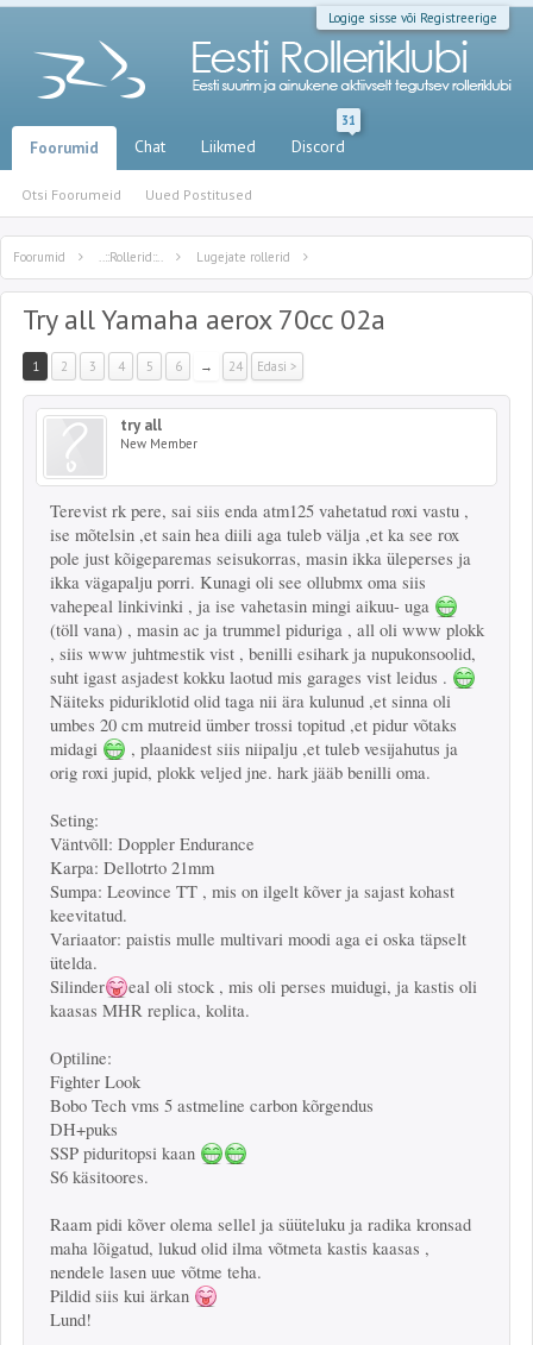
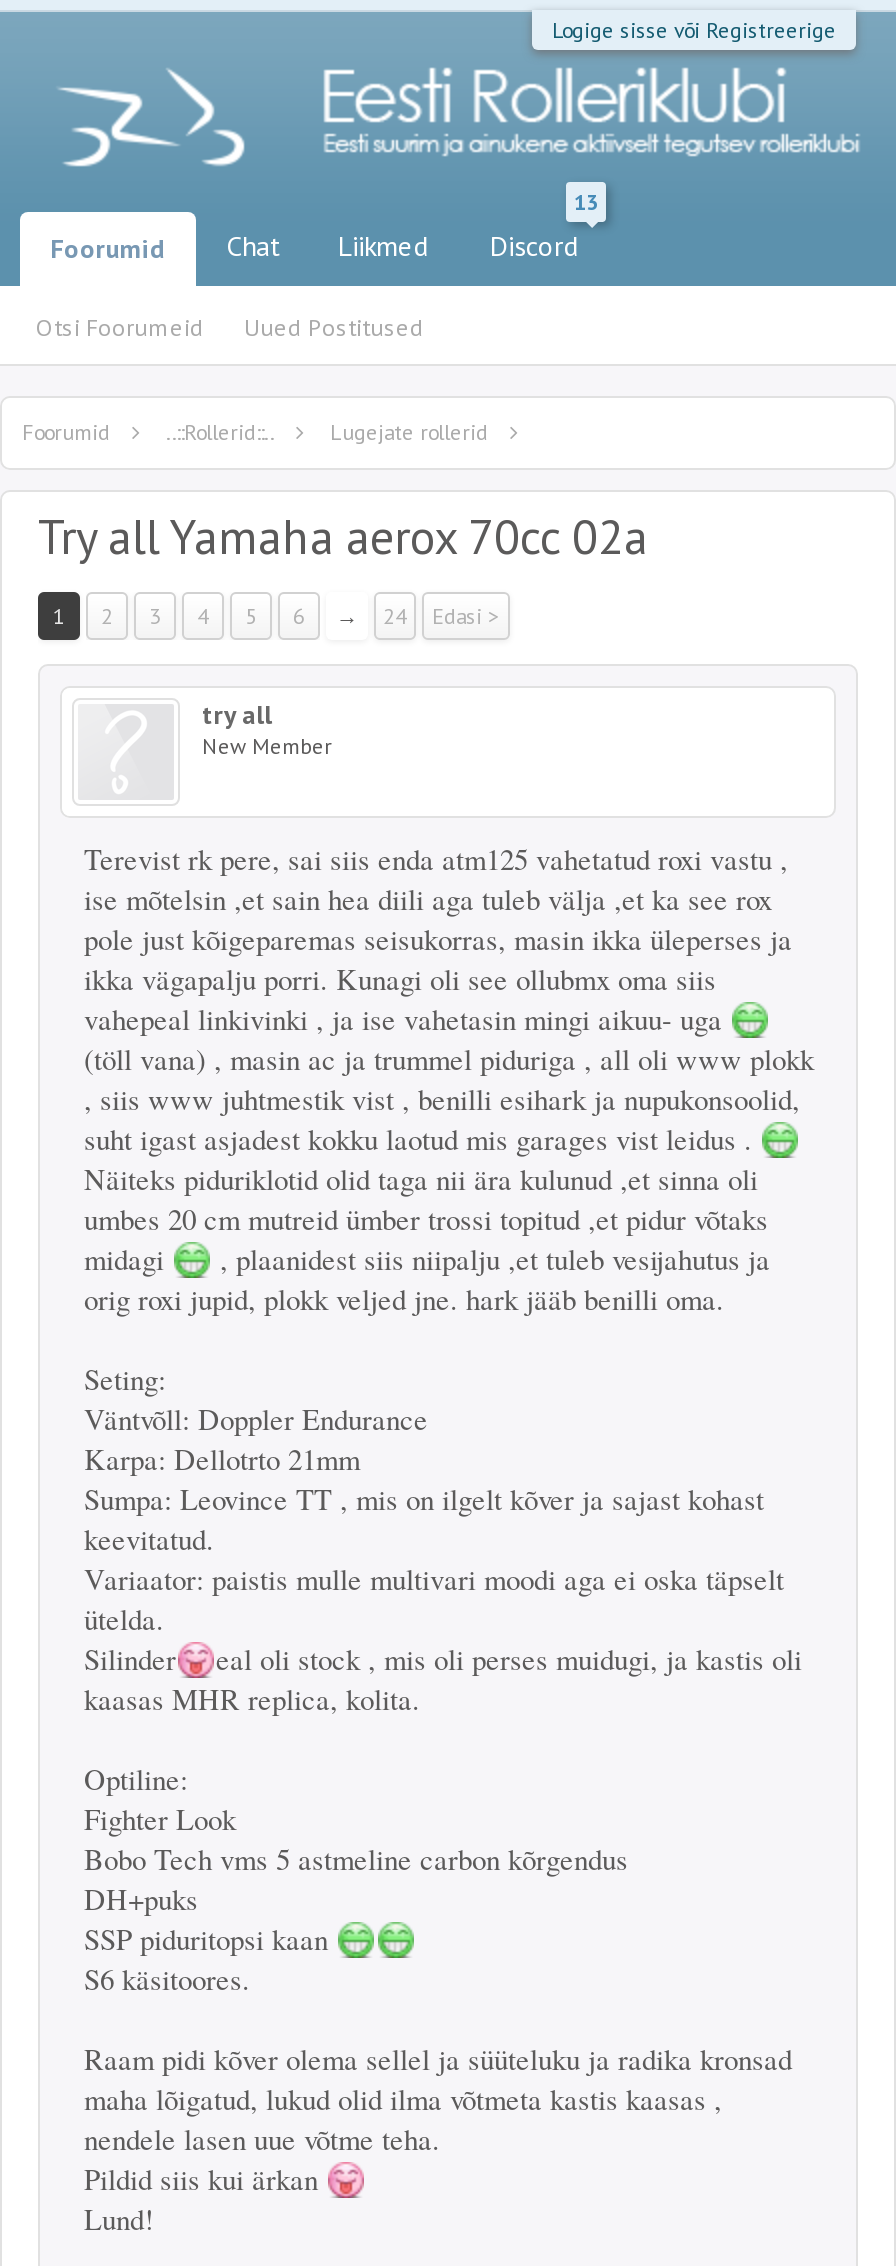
- 31
+ 13
